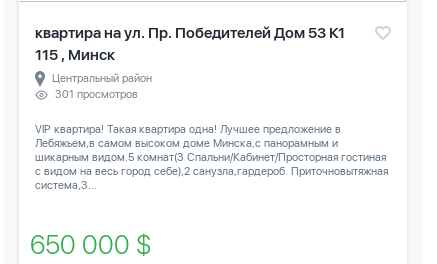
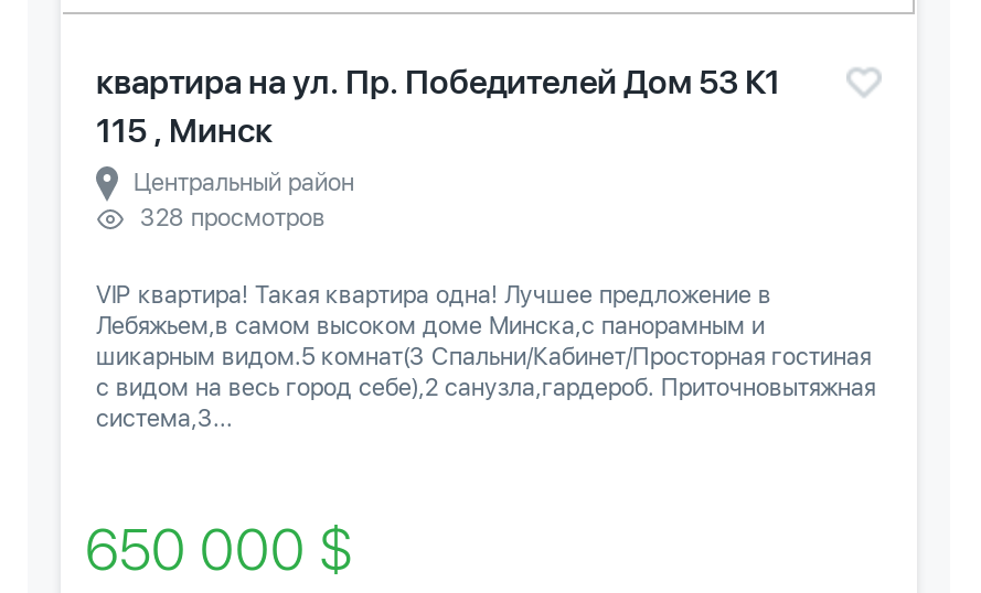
- 301 просмотров
+ 328 просмотров
